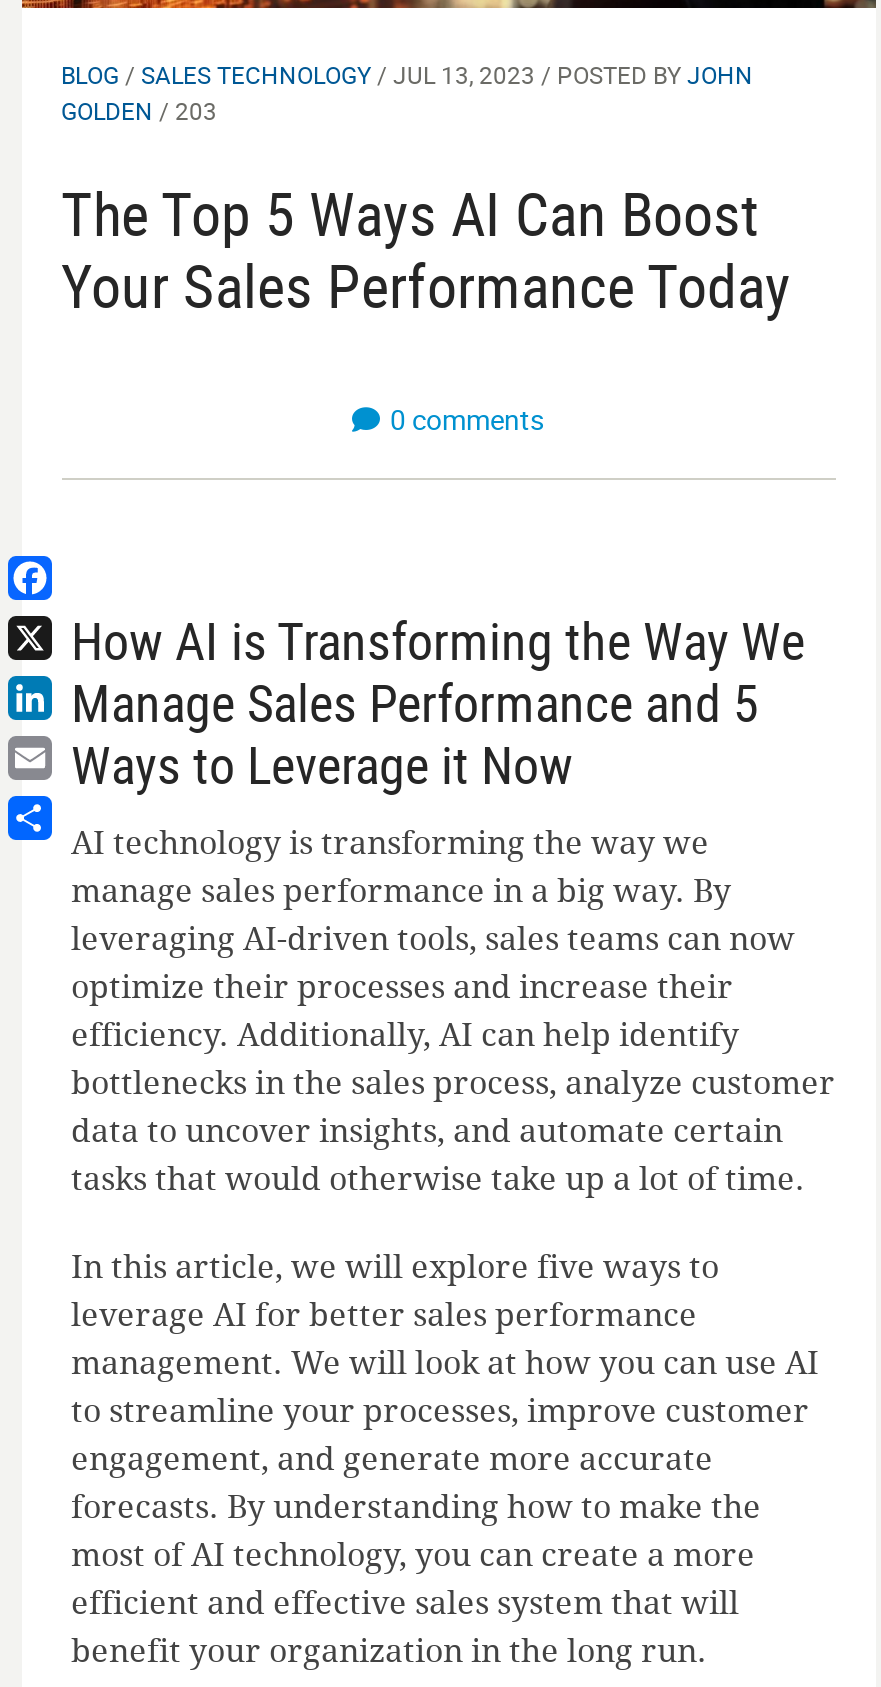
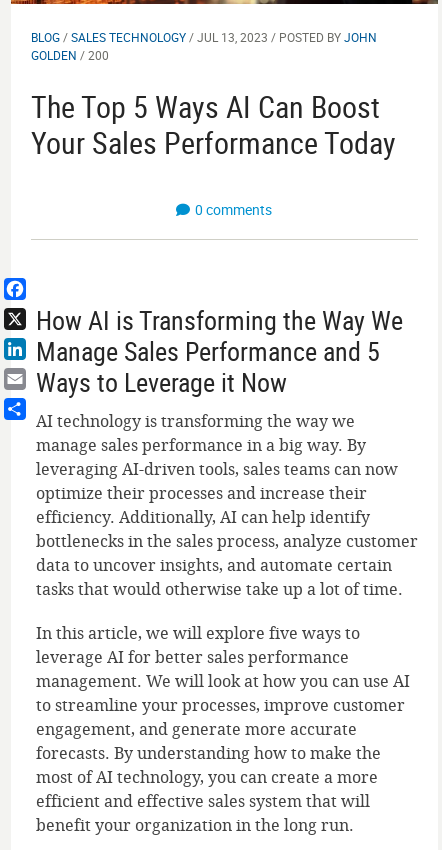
- GOLDEN / 203
+ GOLDEN / 200
